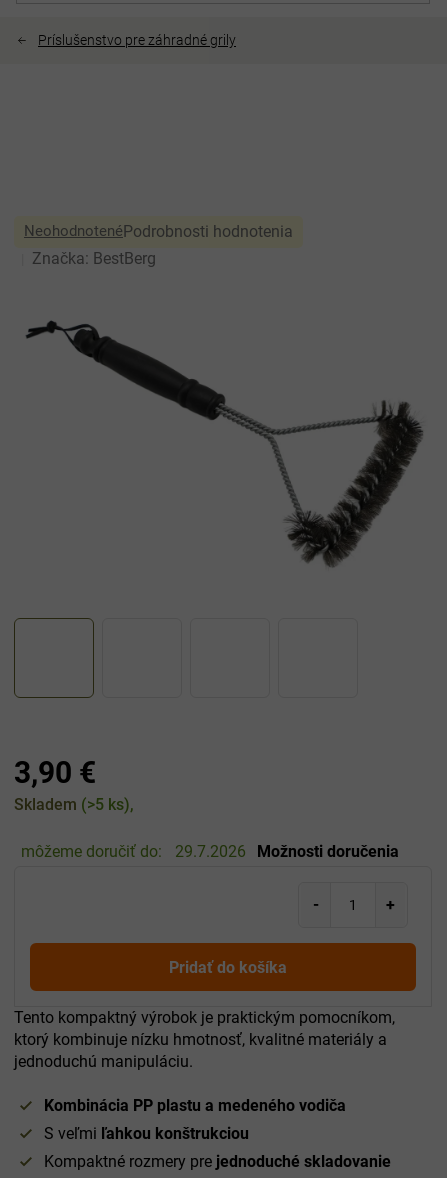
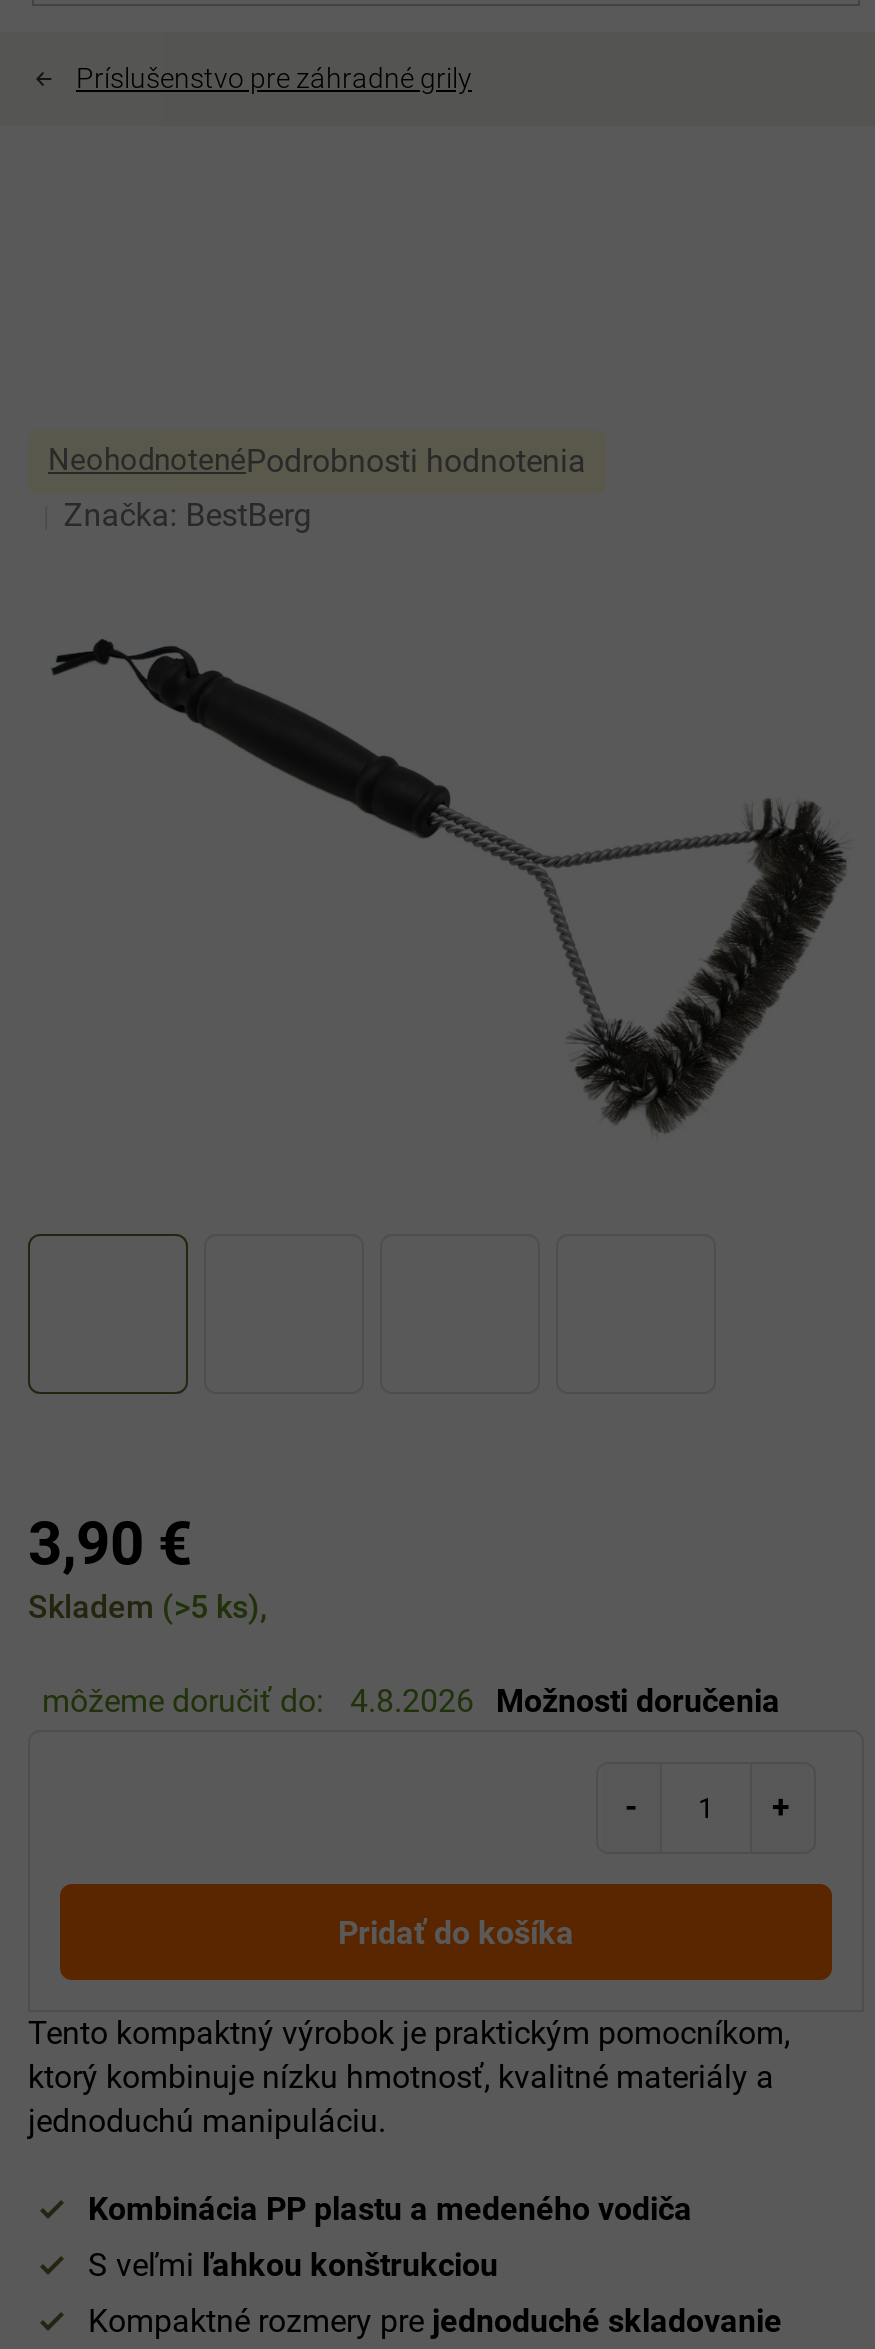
- 29.7.2026 Možnosti doručenia
+ 4.8.2026 Možnosti doručenia
